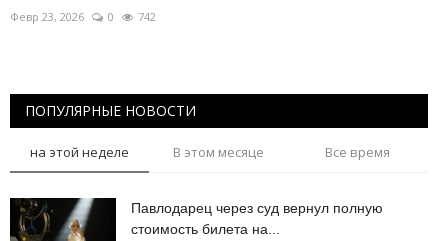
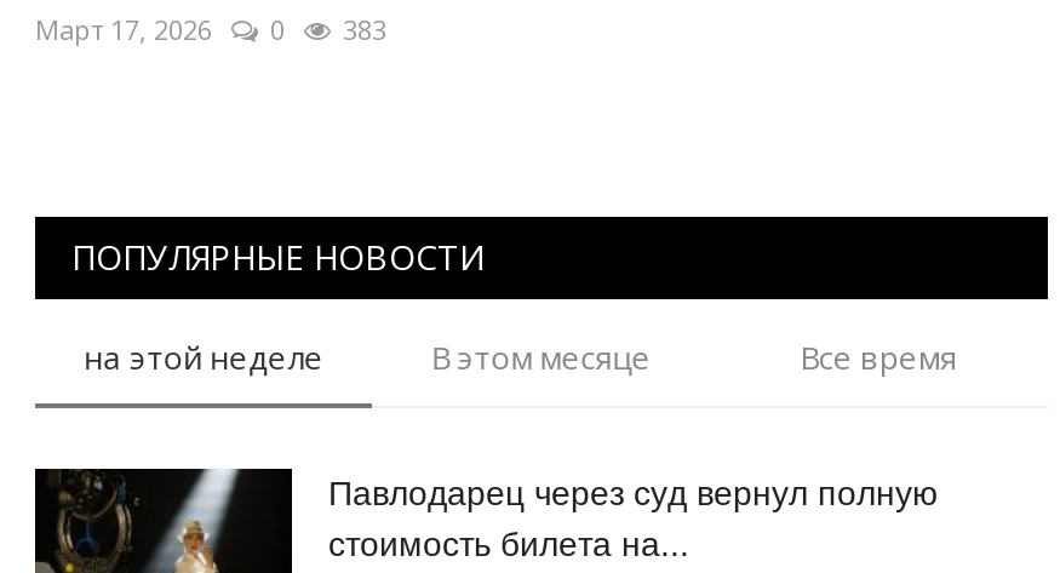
- Февр 23, 2026
+ Март 17, 2026

- 742
+ 383
